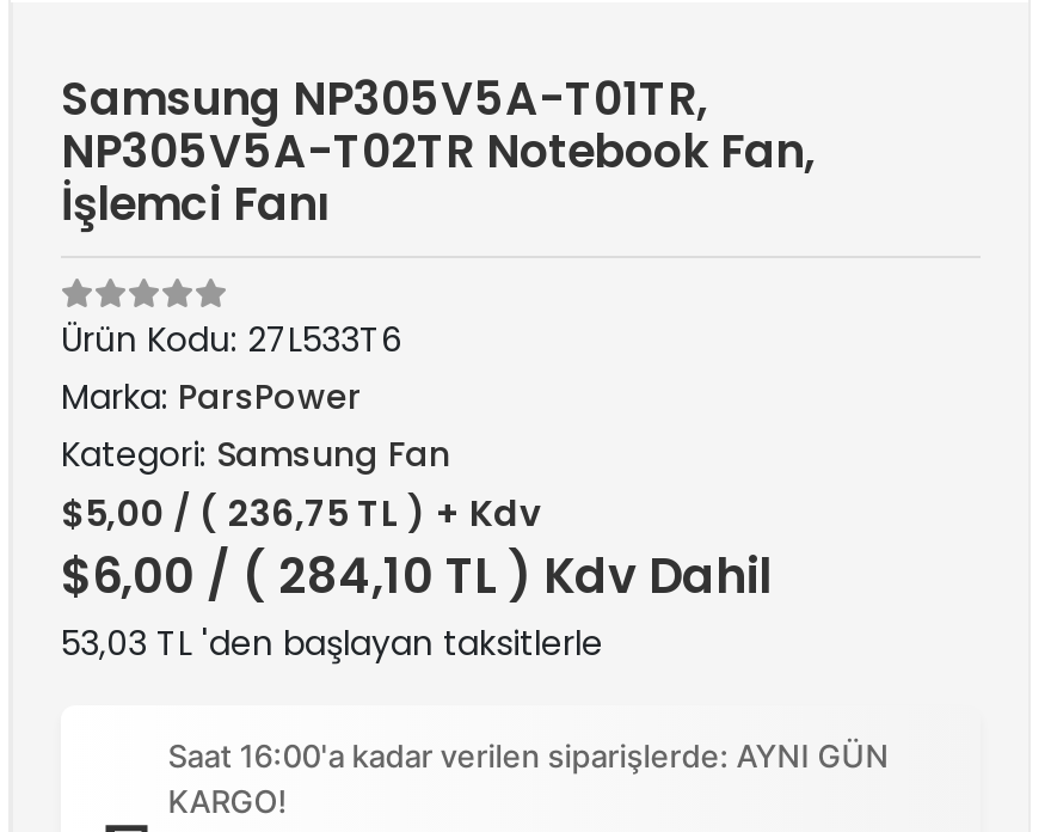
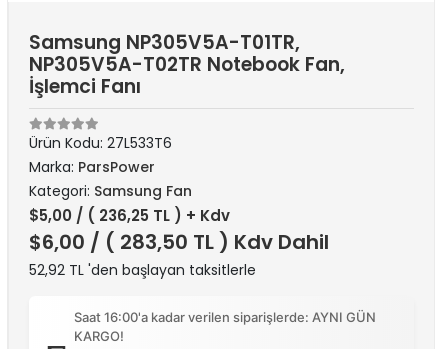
- $5,00 / ( 236,75 TL ) + Kdv
+ $5,00 / ( 236,25 TL ) + Kdv

- $6,00 / ( 284,10 TL ) Kdv Dahil
+ $6,00 / ( 283,50 TL ) Kdv Dahil

- 53,03 TL 'den başlayan taksitlerle
+ 52,92 TL 'den başlayan taksitlerle
